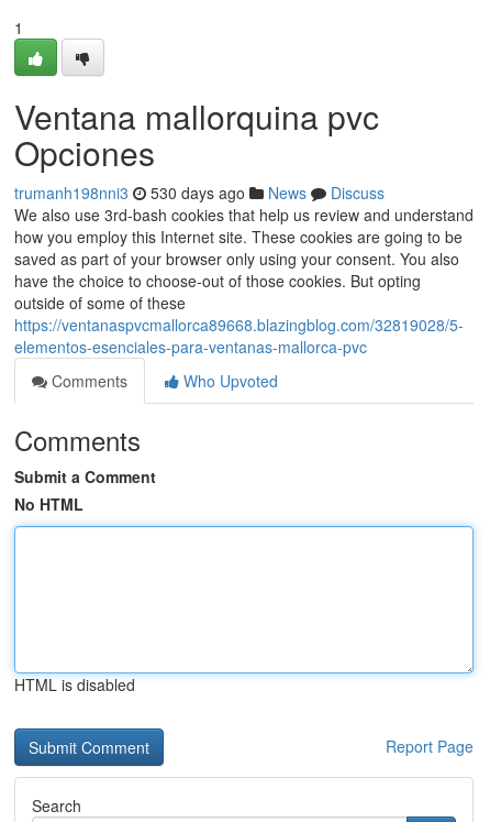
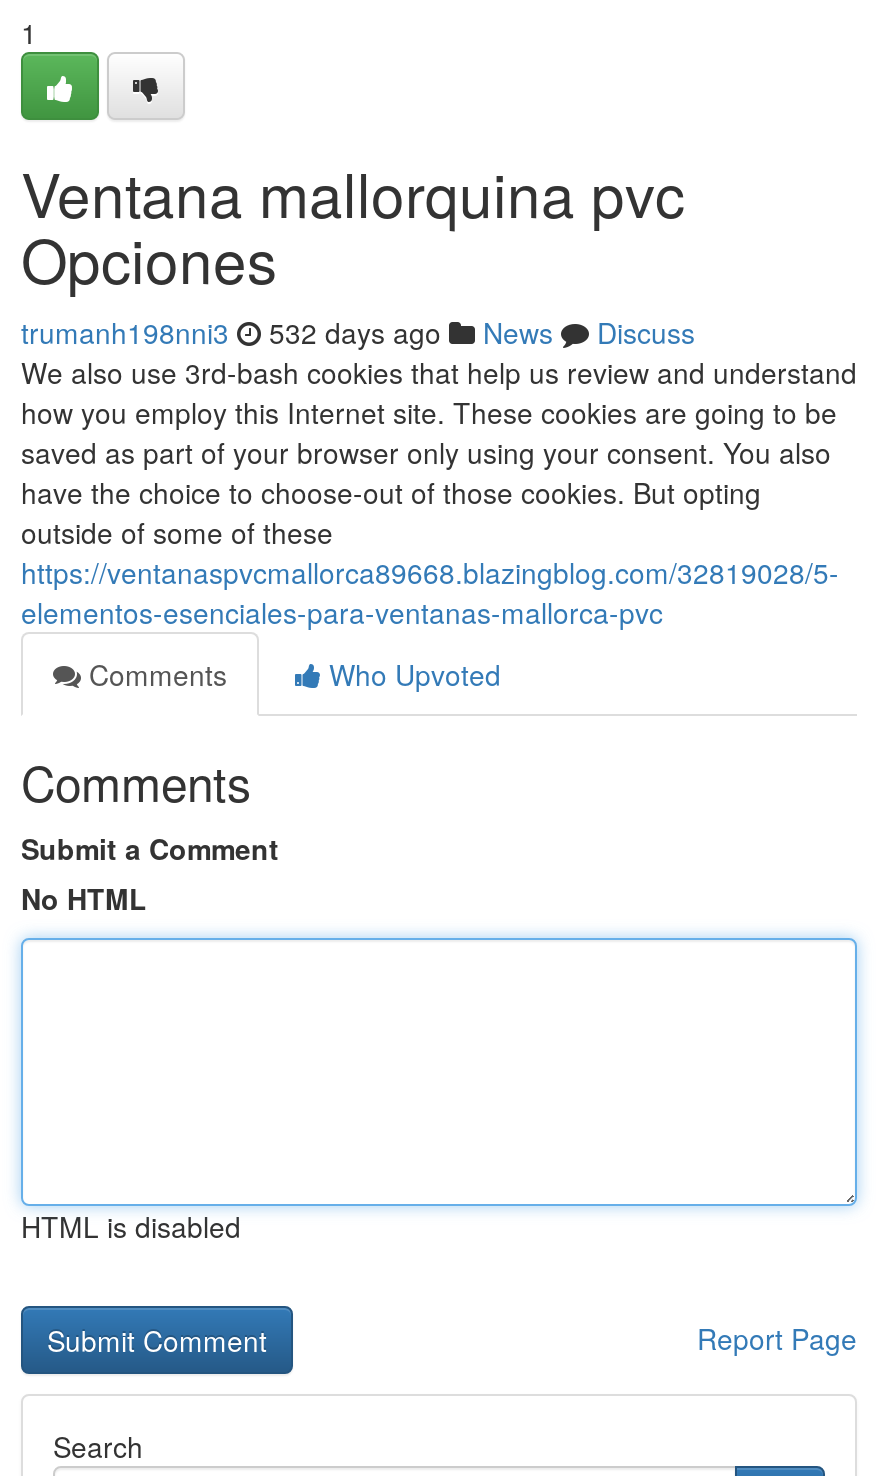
- trumanh198nni3 530 days ago News Discuss
+ trumanh198nni3 532 days ago News Discuss
